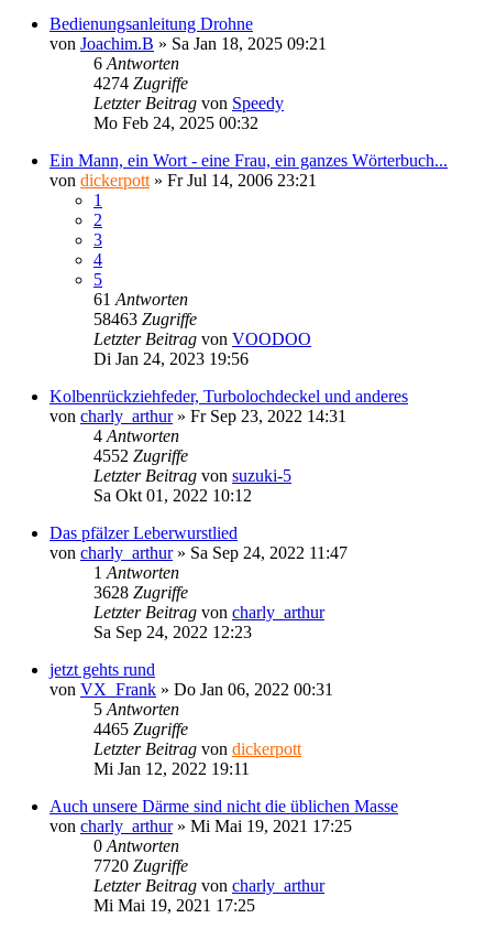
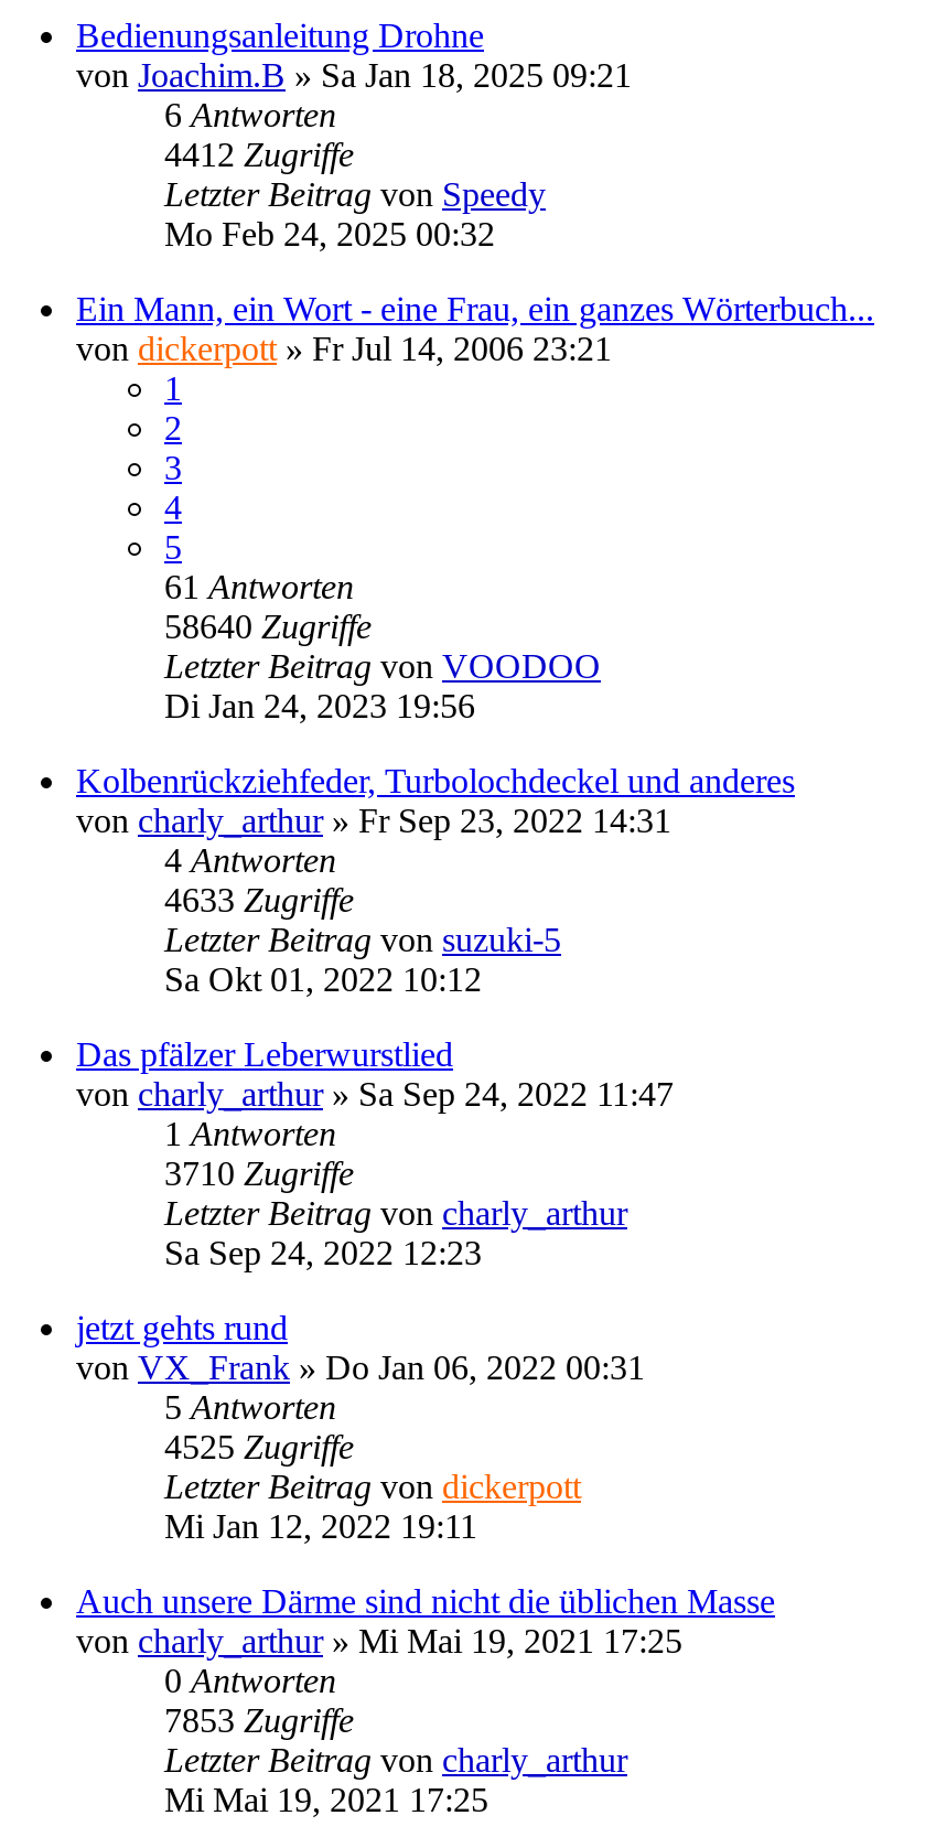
- 4274 Zugriffe
+ 4412 Zugriffe

- 58463 Zugriffe
+ 58640 Zugriffe

- 4552 Zugriffe
+ 4633 Zugriffe

- 3628 Zugriffe
+ 3710 Zugriffe

- 4465 Zugriffe
+ 4525 Zugriffe

- 7720 Zugriffe
+ 7853 Zugriffe
